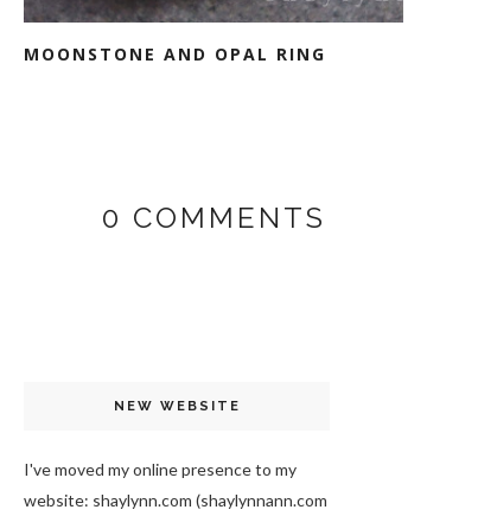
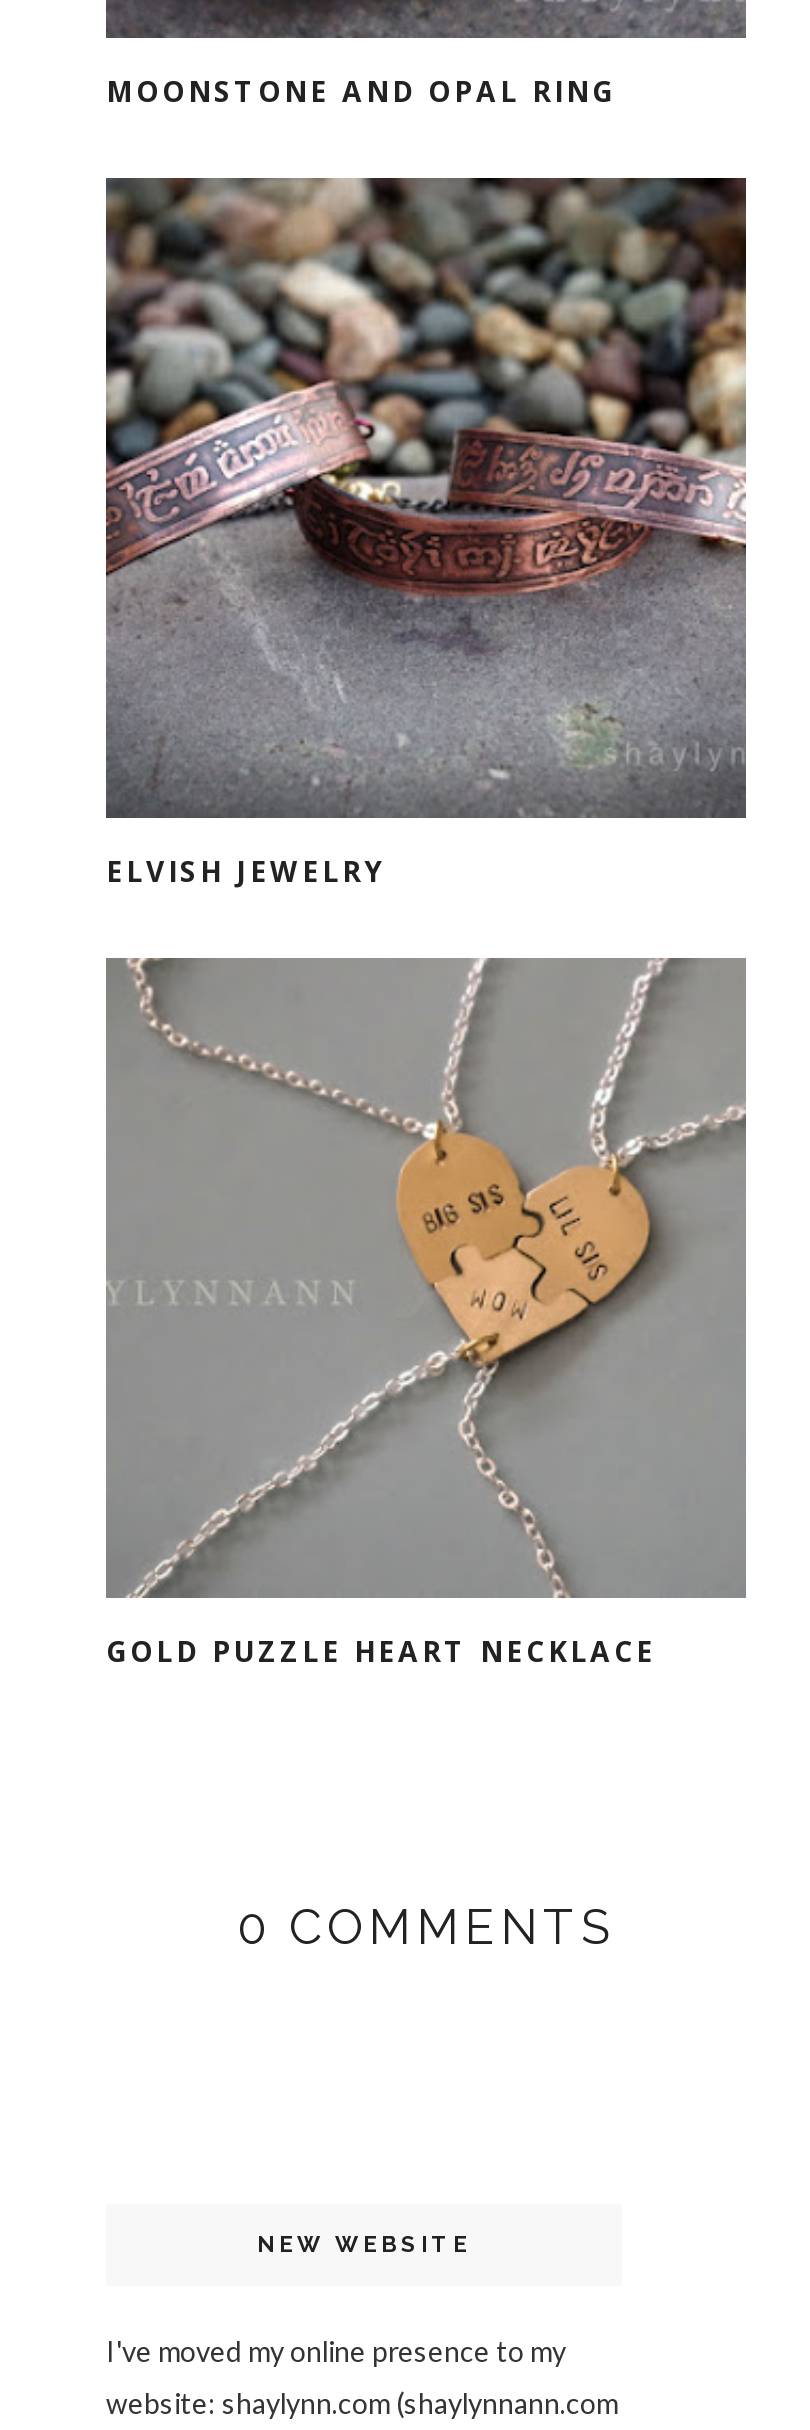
+ [image]
+ ELVISH JEWELRY

+ [image]
+ GOLD PUZZLE HEART NECKLACE
